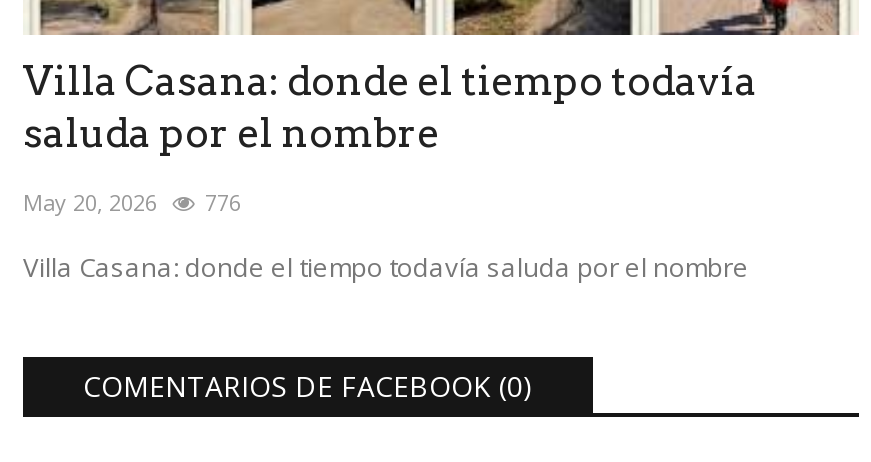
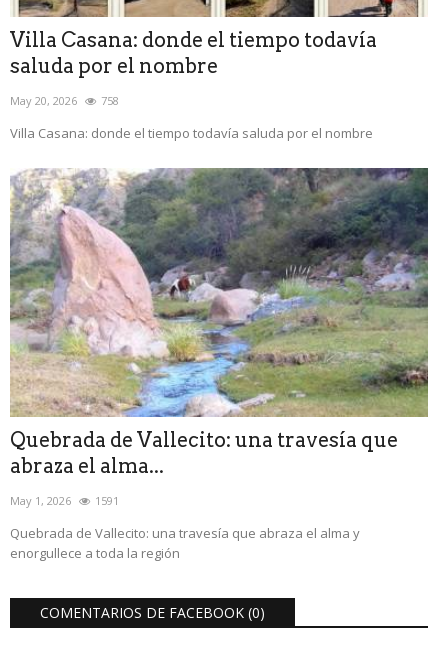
- May 20, 2026 776
+ May 20, 2026 758

+ [image]
+ Quebrada de Vallecito: una travesía que
+ abraza el alma...
+ May 1, 2026
+ 1591
+ Quebrada de Vallecito: una travesía que abraza el alma y
+ enorgullece a toda la región
